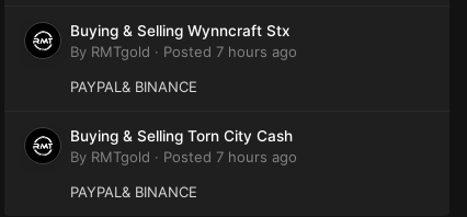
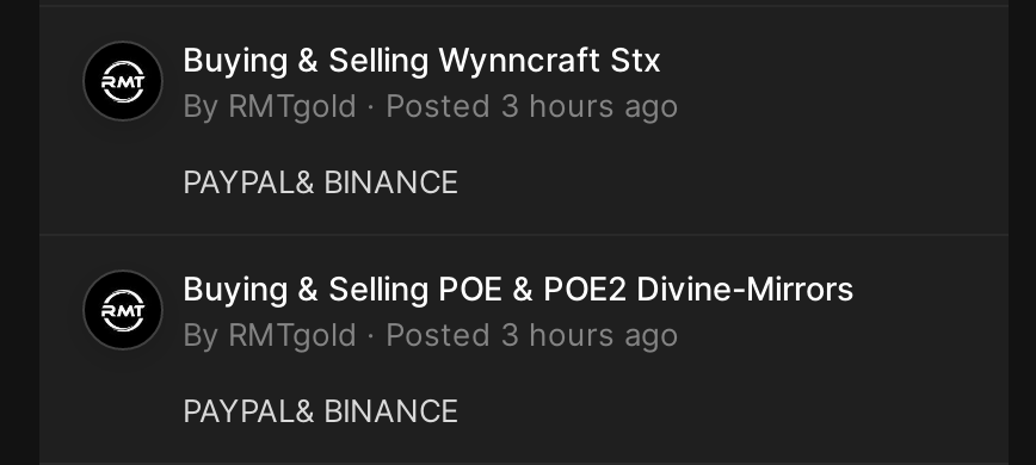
- By RMTgold · Posted 7 hours ago
+ By RMTgold · Posted 3 hours ago

- Buying & Selling Torn City Cash
- By RMTgold · Posted 7 hours ago
+ Buying & Selling POE & POE2 Divine-Mirrors
+ By RMTgold · Posted 3 hours ago
